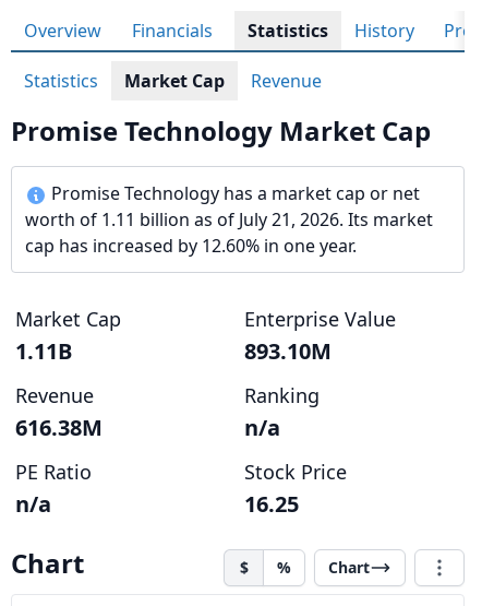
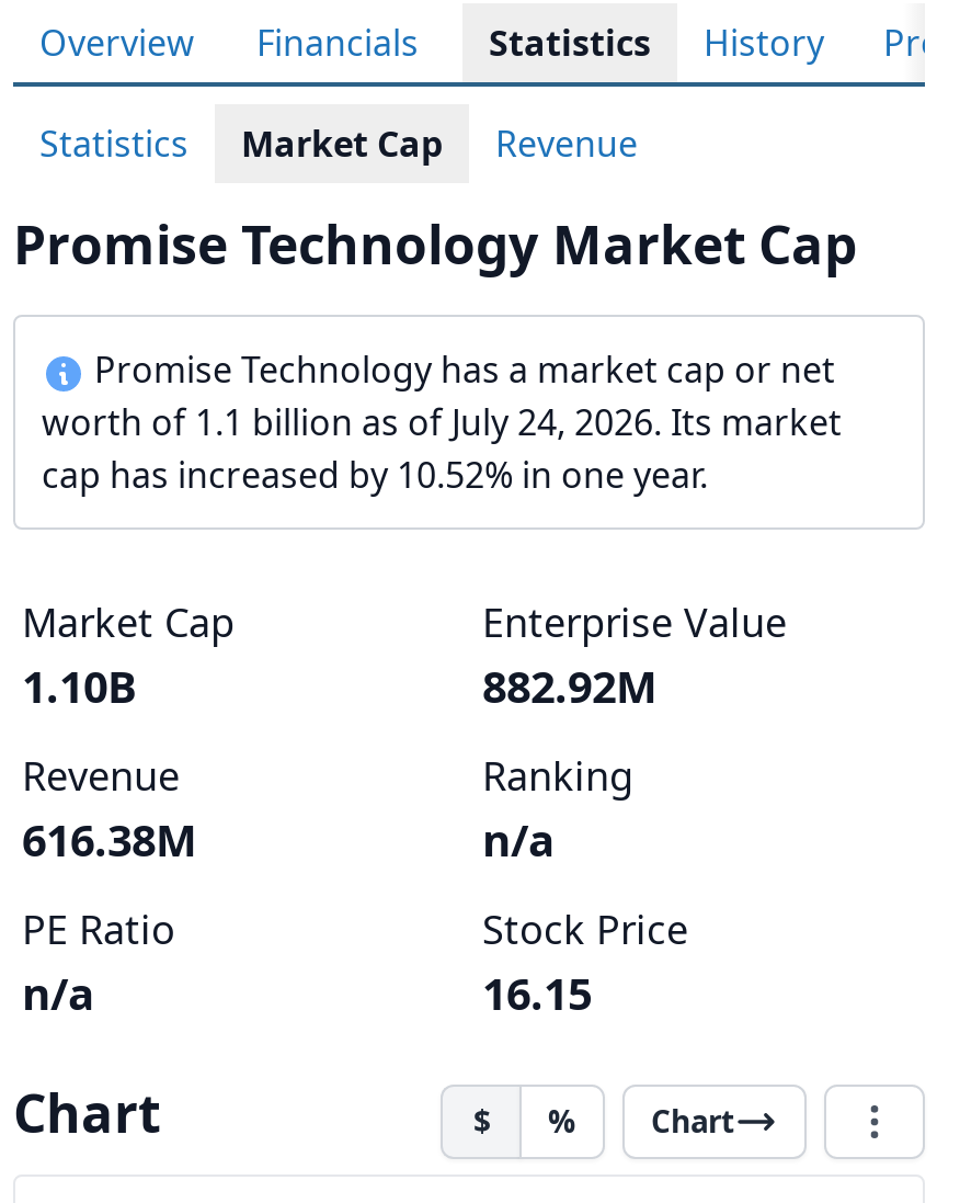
- worth of 1.11 billion as of July 21, 2026. Its market
+ worth of 1.1 billion as of July 24, 2026. Its market

- cap has increased by 12.60% in one year.
+ cap has increased by 10.52% in one year.

- 1.11B
+ 1.10B

- 893.10M
+ 882.92M

- 16.25
+ 16.15
